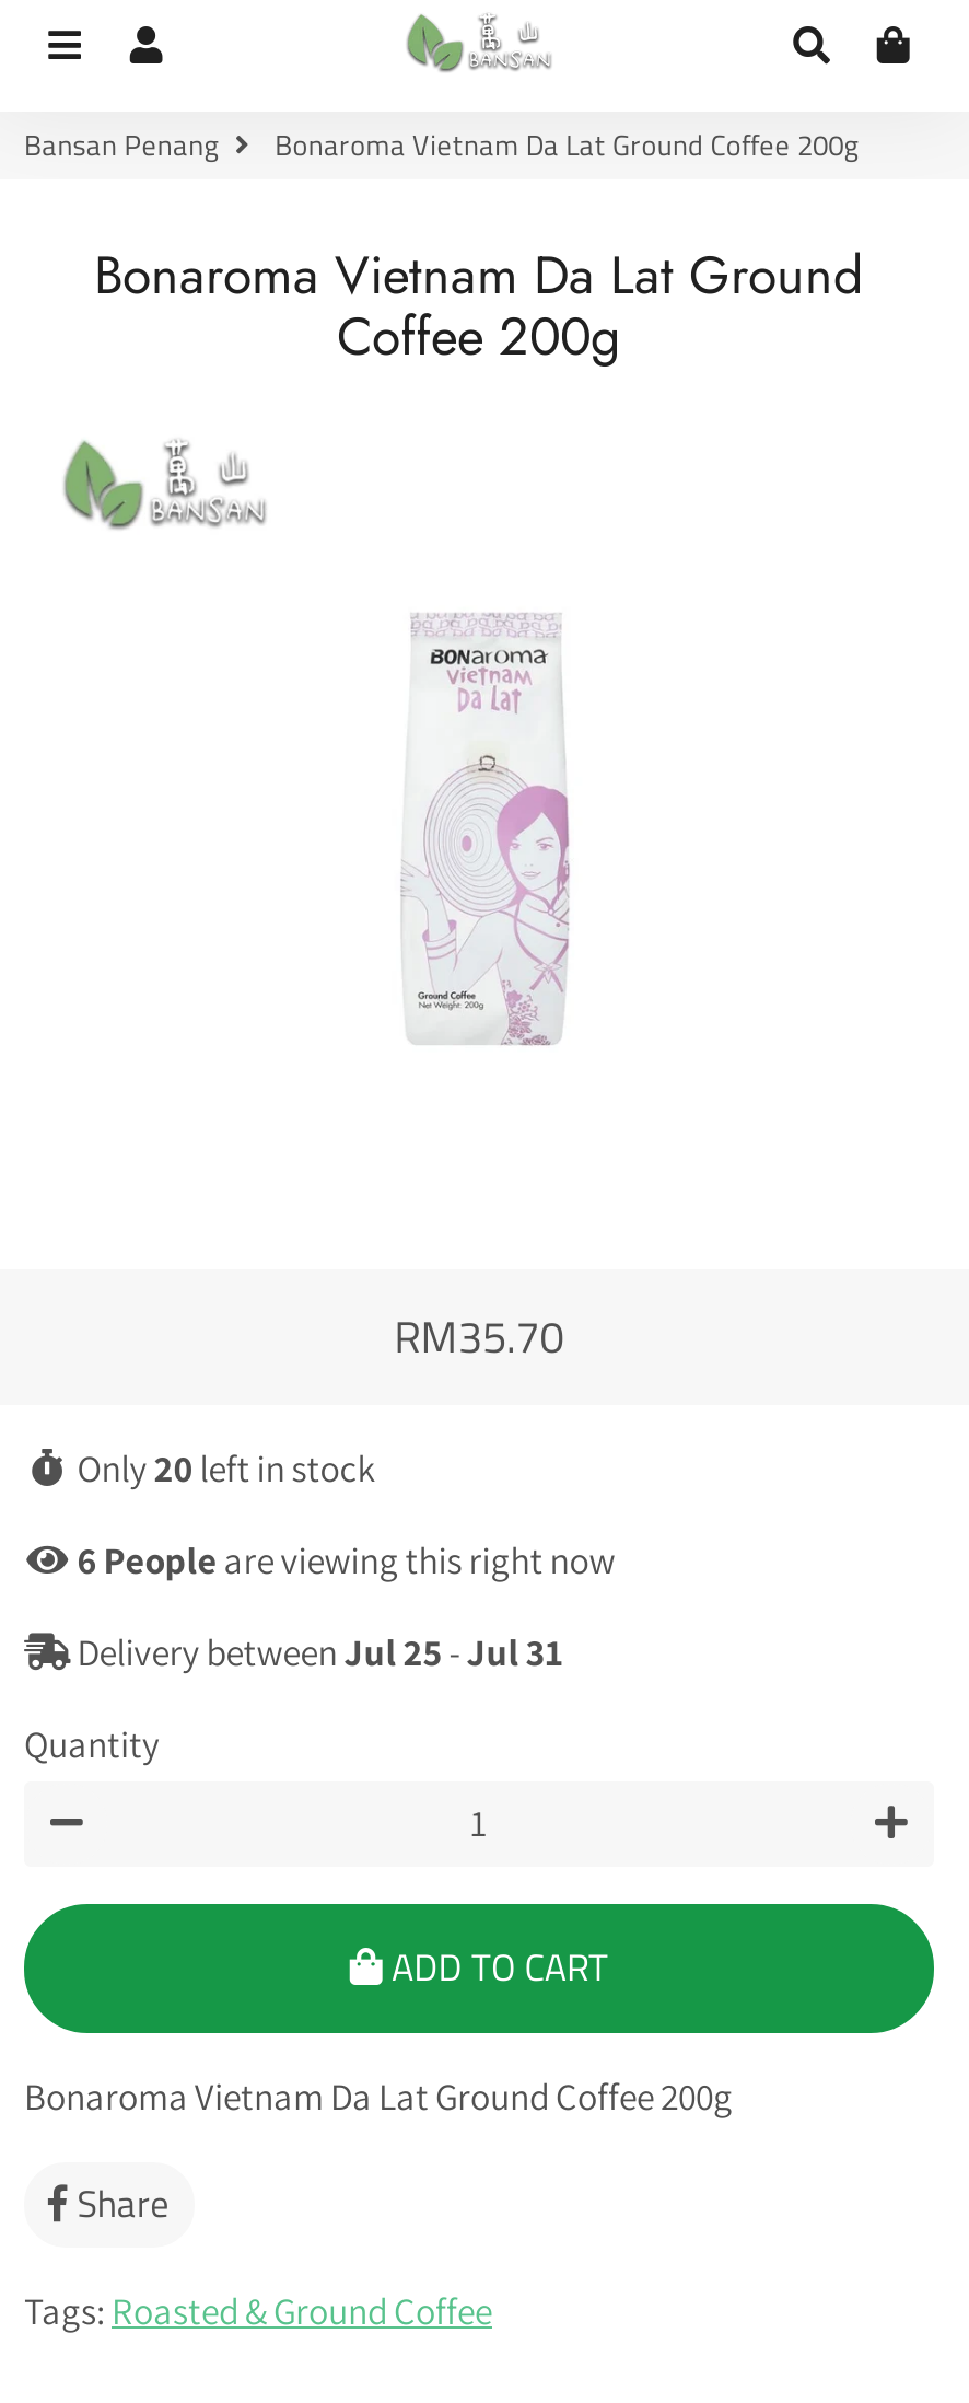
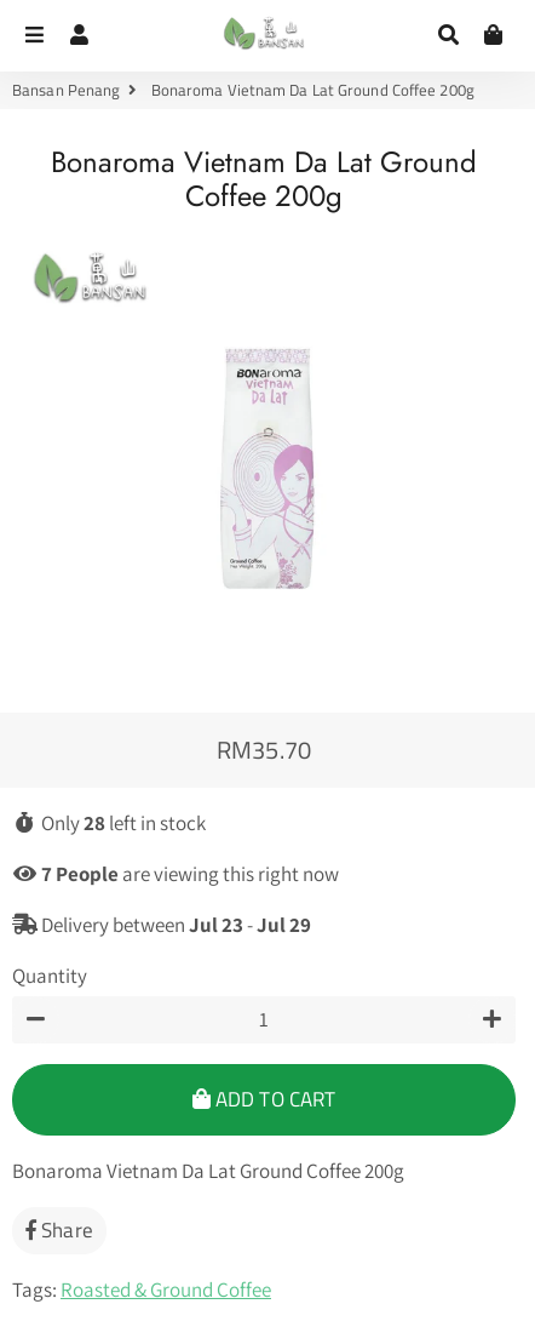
- Only 20 left in stock
+ Only 28 left in stock

- 6 People are viewing this right now
+ 7 People are viewing this right now

- Delivery between Jul 25 - Jul 31
+ Delivery between Jul 23 - Jul 29
